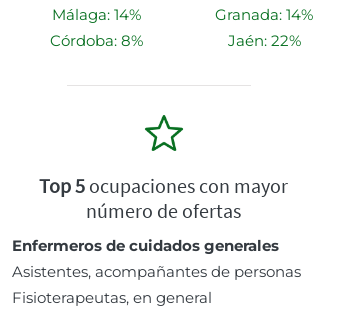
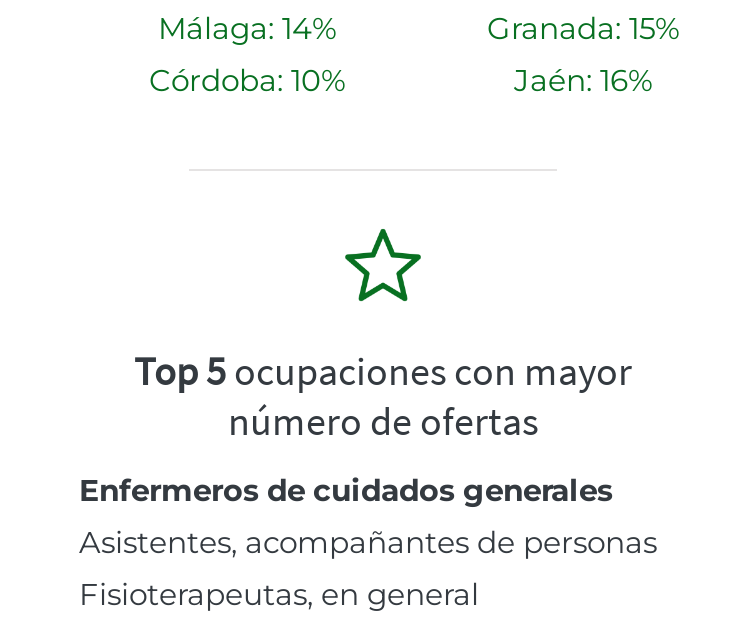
- Granada: 14%
+ Granada: 15%

- Córdoba: 8%
+ Córdoba: 10%

- Jaén: 22%
+ Jaén: 16%
